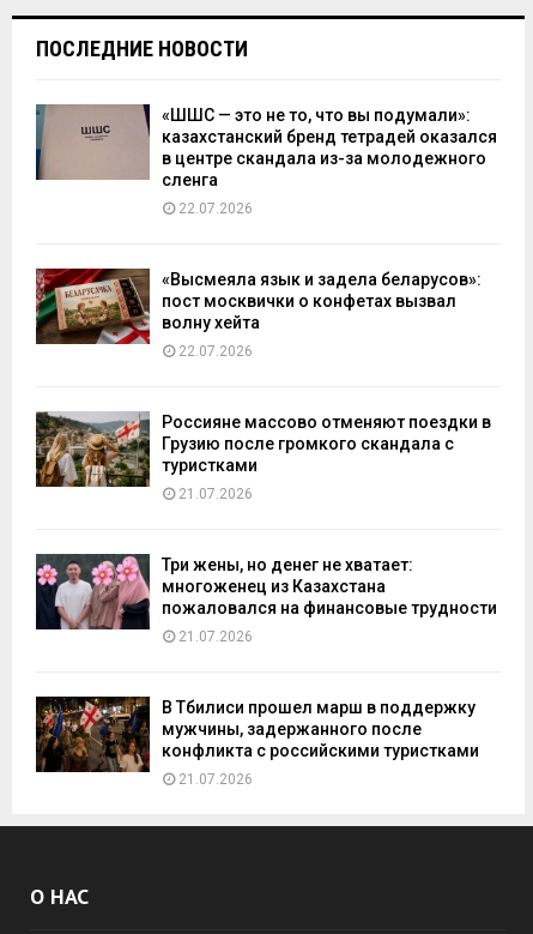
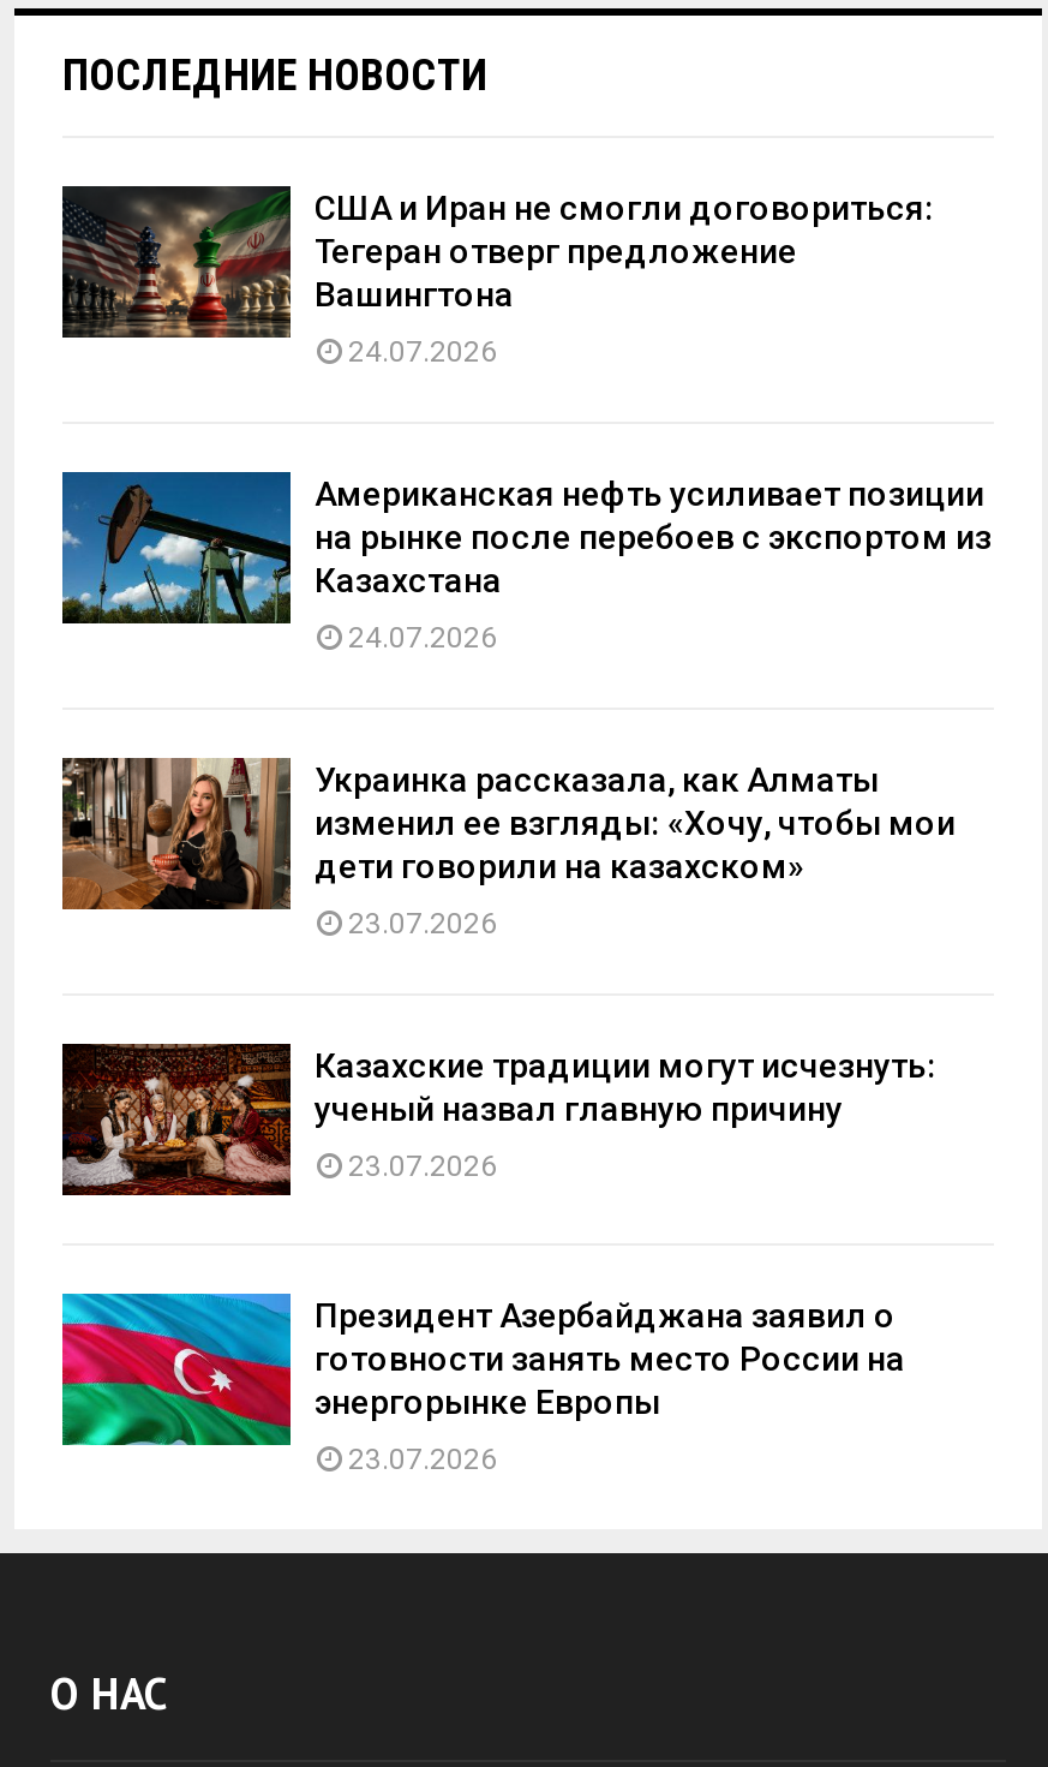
- [image]
- «ШШС — это не то, что вы подумали»:
- казахстанский бренд тетрадей оказался
- в центре скандала из-за молодежного
- сленга
+ [image]
+ США и Иран не смогли договориться:
+ Тегеран отверг предложение
+ Вашингтона

- 22.07.2026
+ 24.07.2026

- [image]
- «Высмеяла язык и задела беларусов»:
- пост москвички о конфетах вызвал
- волну хейта
+ [image]
+ Американская нефть усиливает позиции
+ на рынке после перебоев с экспортом из
+ Казахстана

- 22.07.2026
+ 24.07.2026

- [image]
- Россияне массово отменяют поездки в
- Грузию после громкого скандала с
- туристками
+ [image]
+ Украинка рассказала, как Алматы
+ изменил ее взгляды: «Хочу, чтобы мои
+ дети говорили на казахском»

- 21.07.2026
+ 23.07.2026

- [image]
- Три жены, но денег не хватает:
- многоженец из Казахстана
- пожаловался на финансовые трудности
+ [image]
+ Казахские традиции могут исчезнуть:
+ ученый назвал главную причину

- 21.07.2026
+ 23.07.2026

- [image]
- В Тбилиси прошел марш в поддержку
- мужчины, задержанного после
- конфликта с российскими туристками
+ [image]
+ Президент Азербайджана заявил о
+ готовности занять место России на
+ энергорынке Европы

- 21.07.2026
+ 23.07.2026
